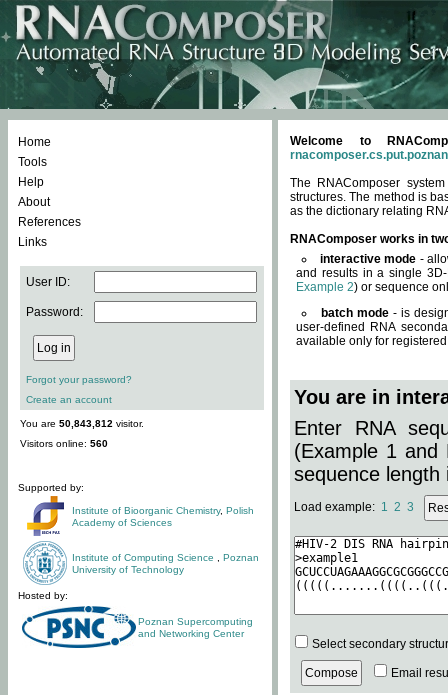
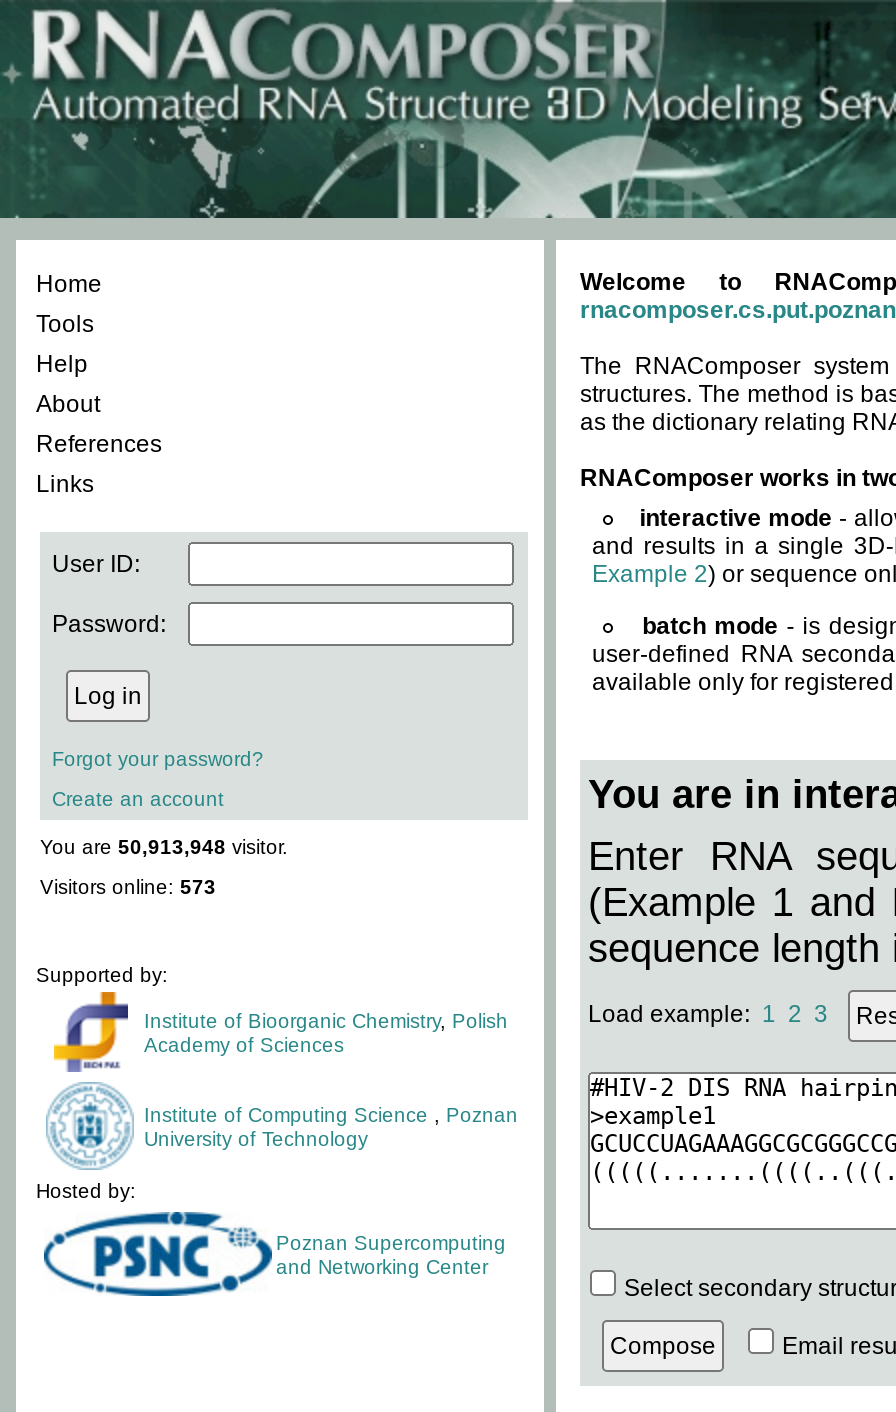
- You are 50,843,812 visitor.
+ You are 50,913,948 visitor.

- Visitors online: 560
+ Visitors online: 573
